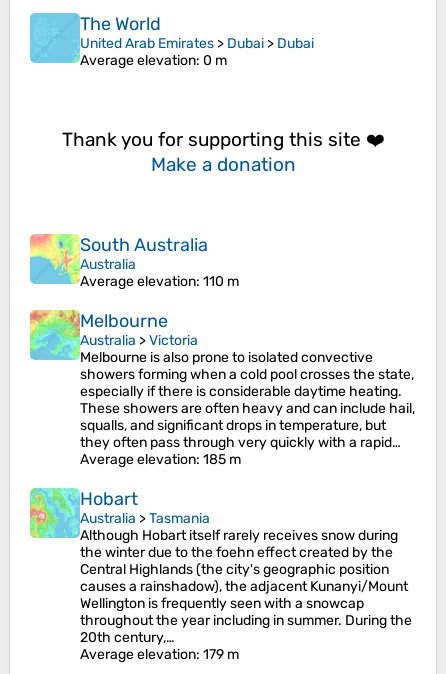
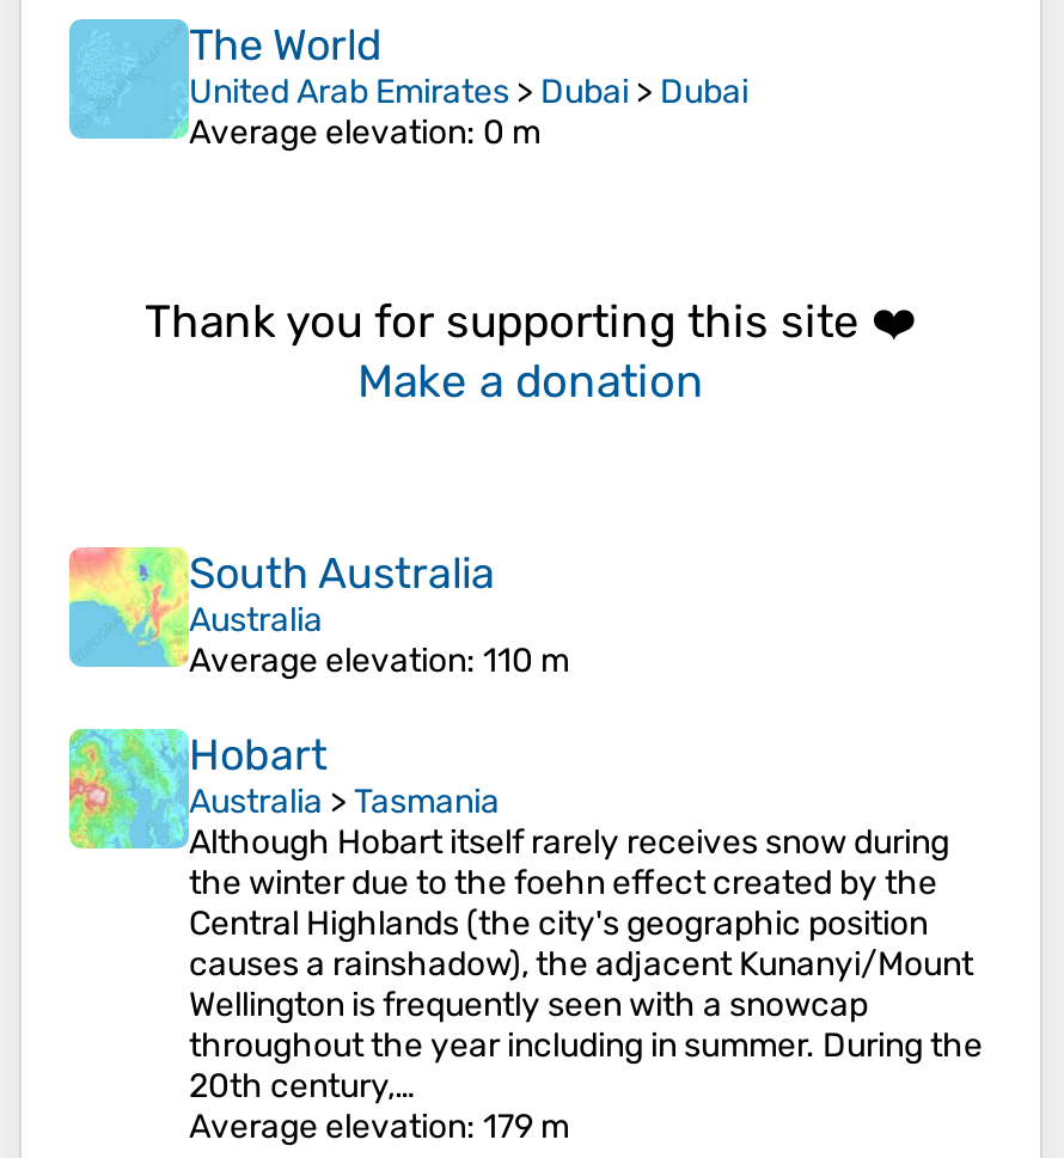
- [image]
- Melbourne
- Australia > Victoria
- Melbourne is also prone to isolated convective
- showers forming when a cold pool crosses the state,
- especially if there is considerable daytime heating.
- These showers are often heavy and can include hail,
- squalls, and significant drops in temperature, but
- they often pass through very quickly with a rapid…
- Average elevation: 185 m
